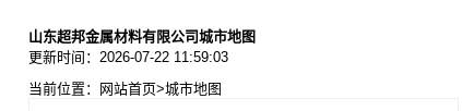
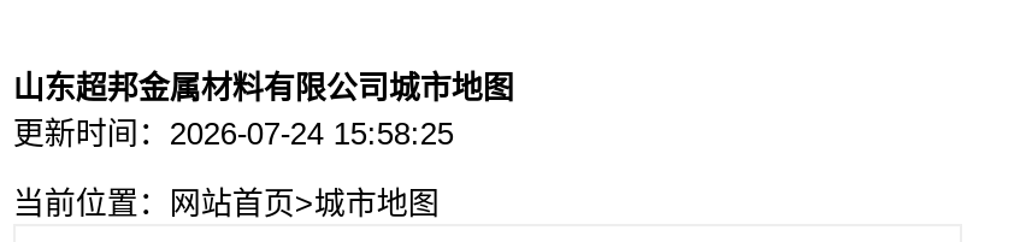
- 更新时间：2026-07-22 11:59:03
+ 更新时间：2026-07-24 15:58:25
